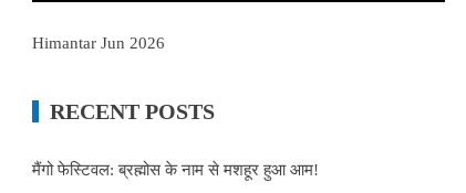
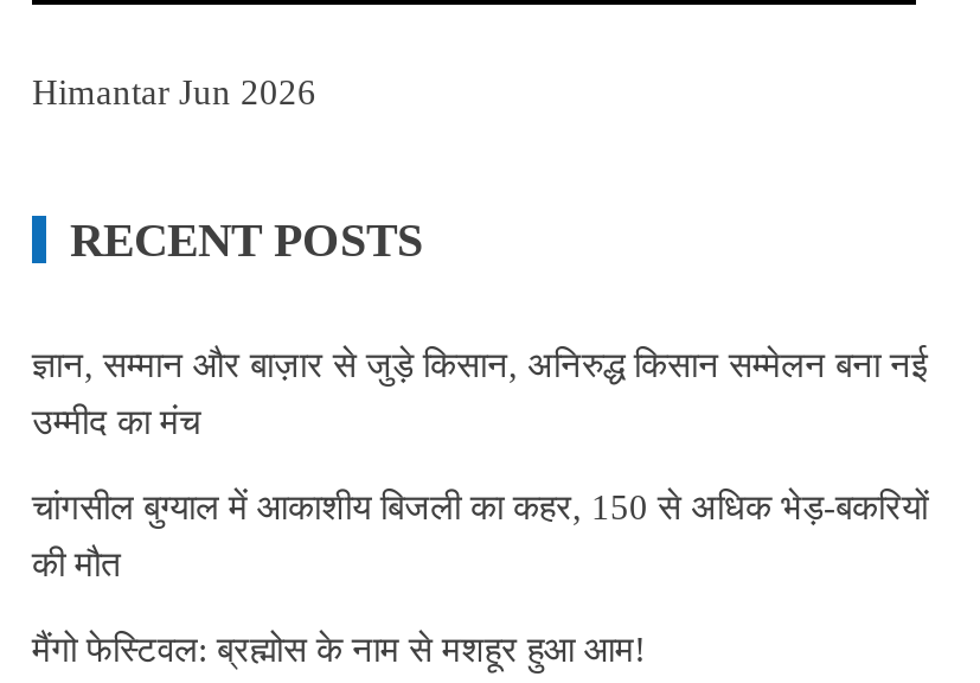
+ ज्ञान, सम्मान और बाज़ार से जुड़े किसान, अनिरुद्ध किसान सम्मेलन बना नई
+ उम्मीद का मंच
+ चांगसील बुग्याल में आकाशीय बिजली का कहर, 150 से अधिक भेड़-बकरियों
+ की मौत
